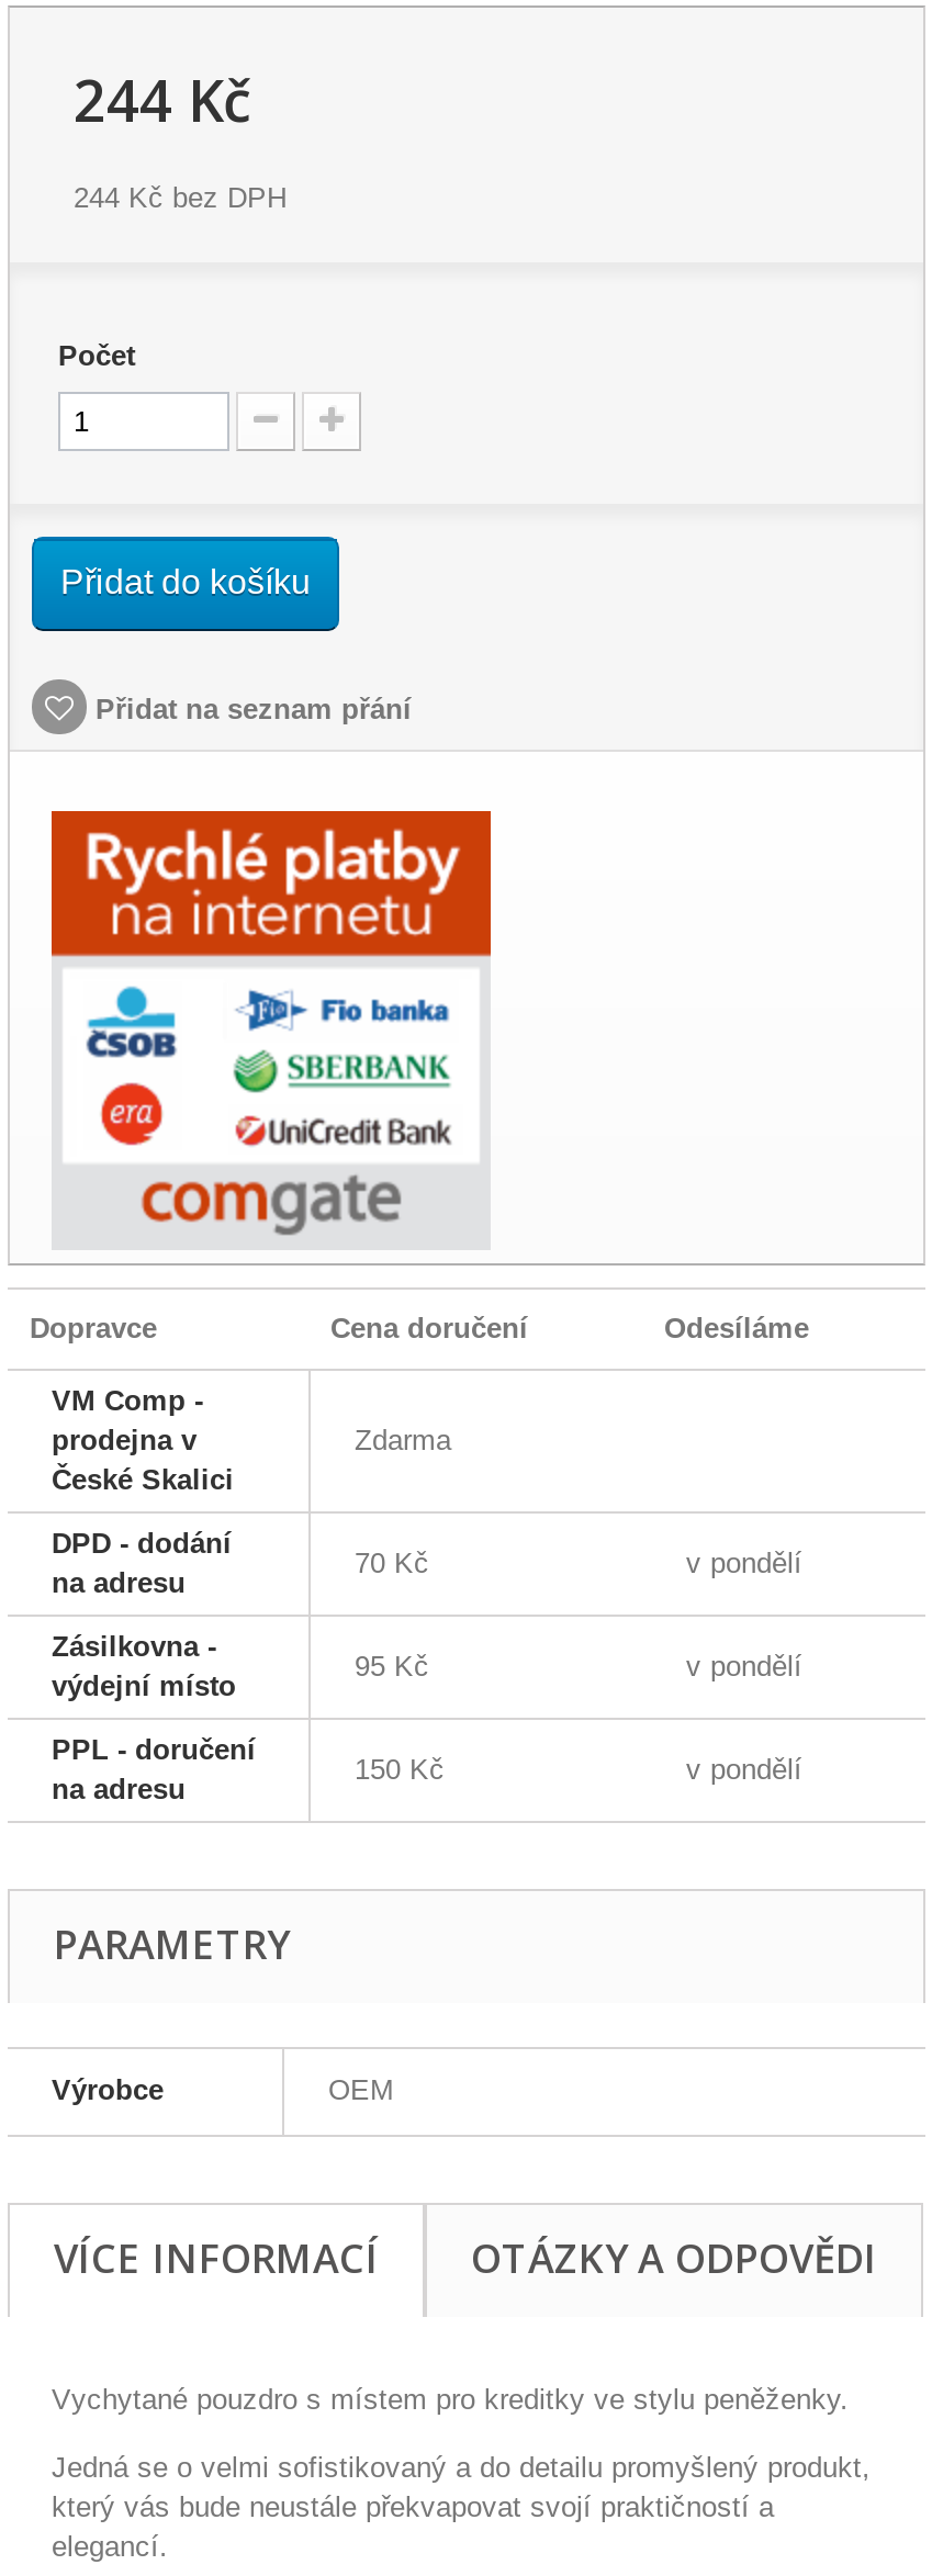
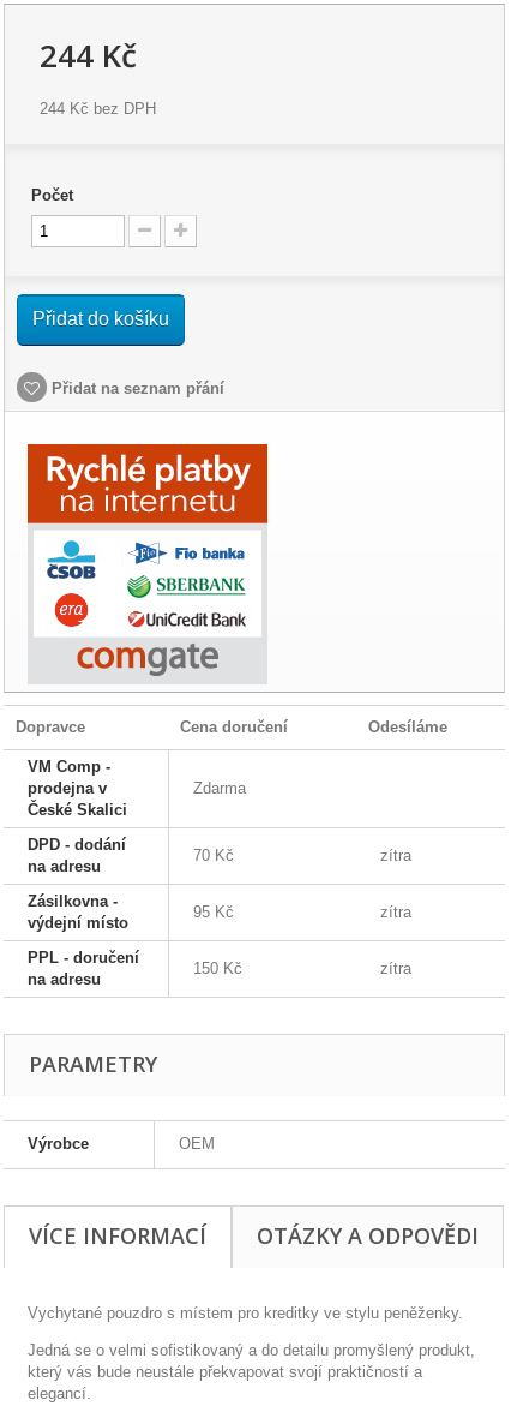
- v pondělí
+ zítra

- v pondělí
+ zítra

- v pondělí
+ zítra
